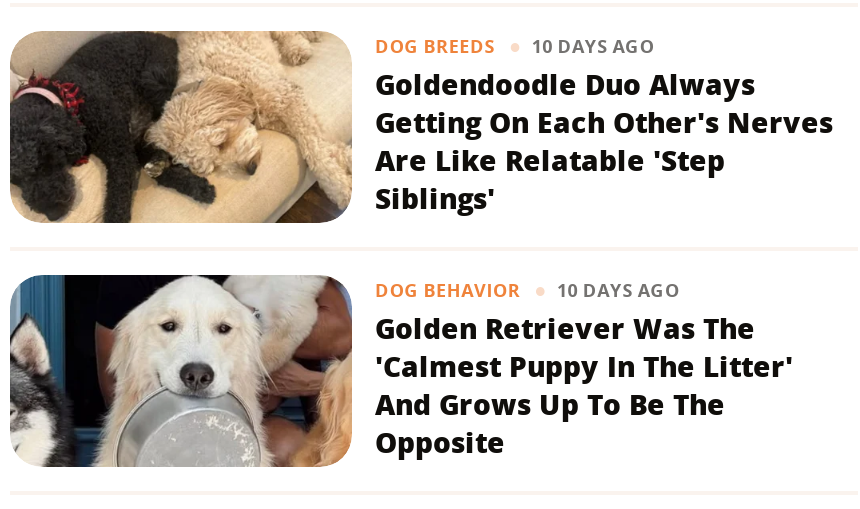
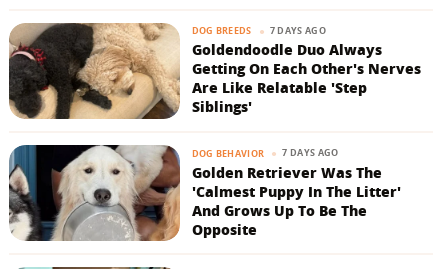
- DOG BREEDS 10 DAYS AGO
+ DOG BREEDS 7 DAYS AGO

- DOG BEHAVIOR 10 DAYS AGO
+ DOG BEHAVIOR 7 DAYS AGO
